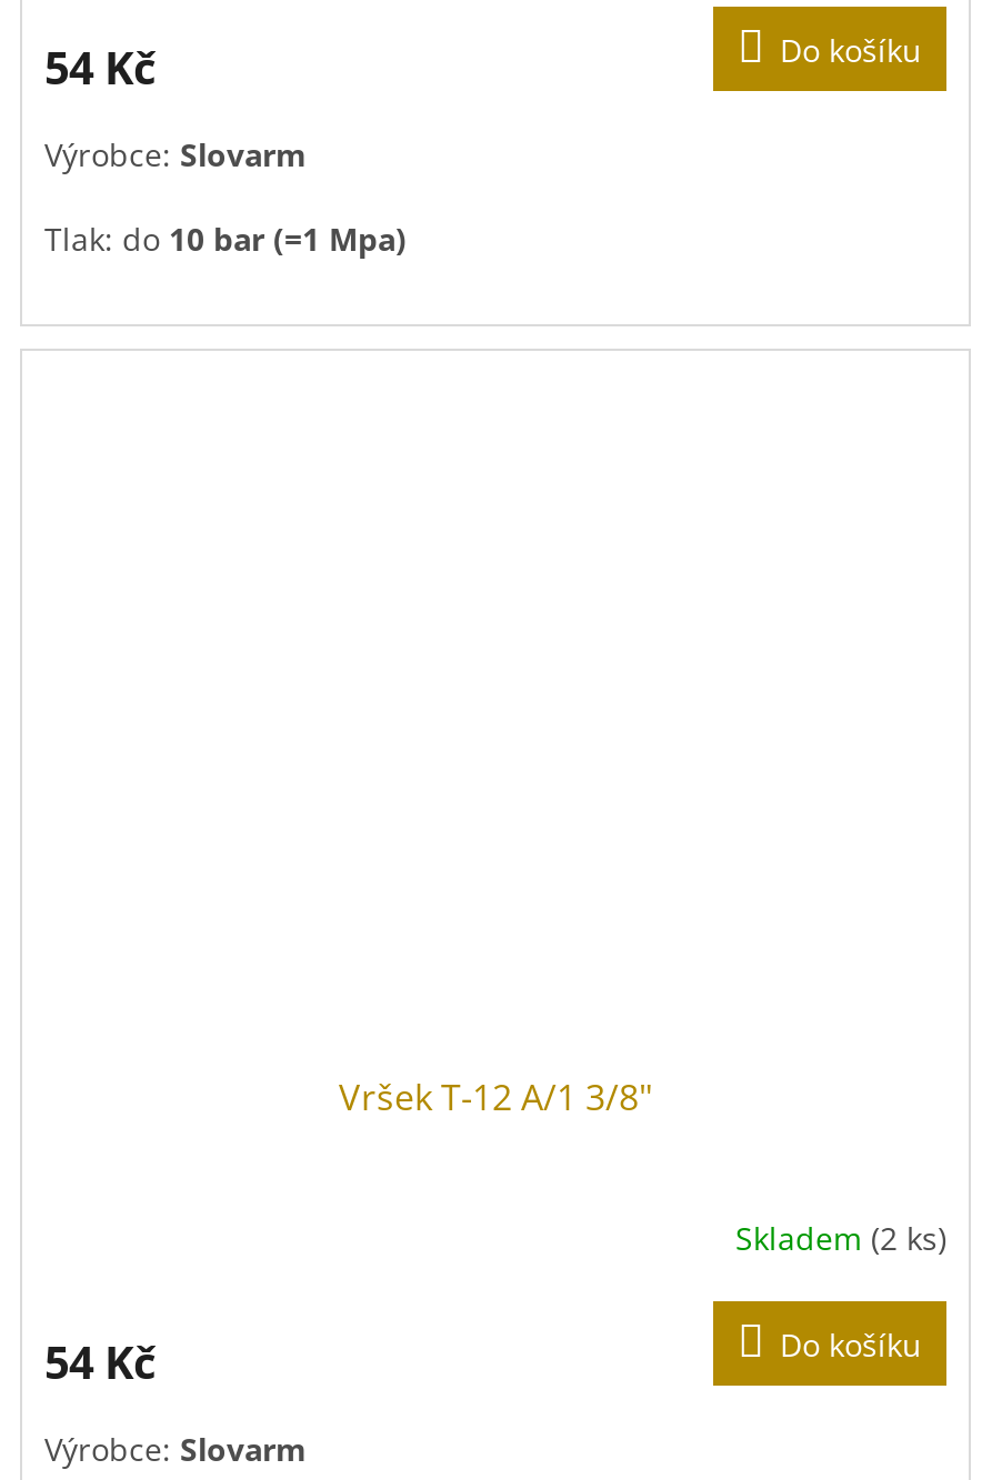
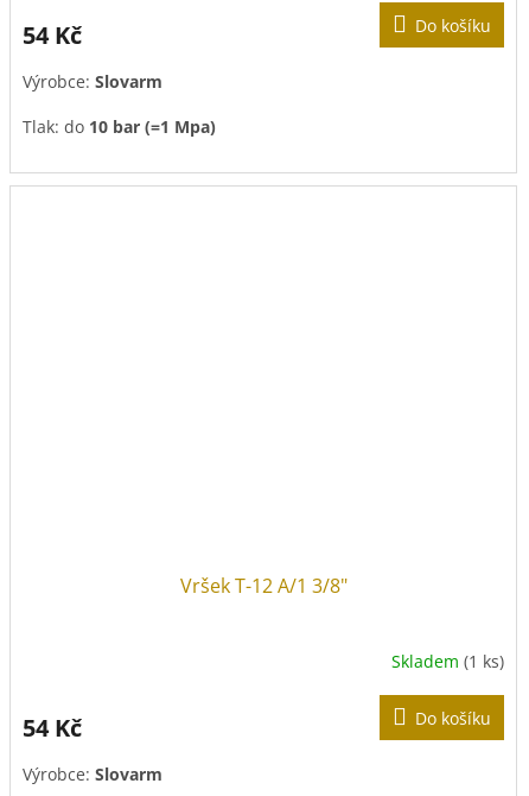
- Skladem (2 ks)
+ Skladem (1 ks)
